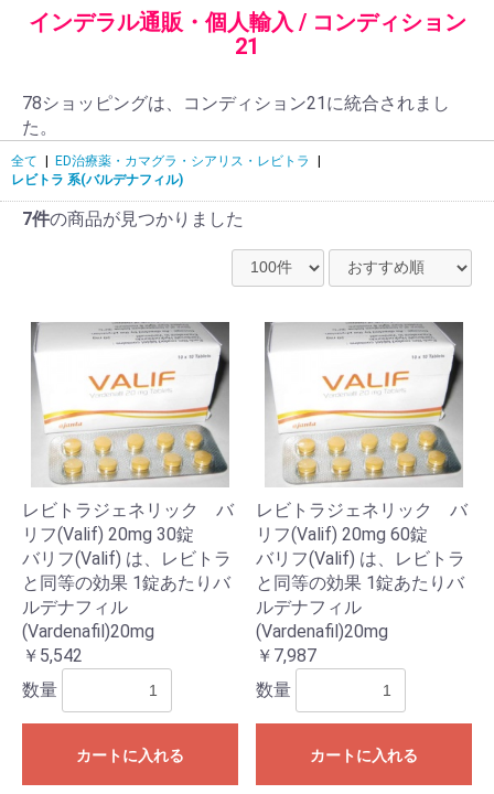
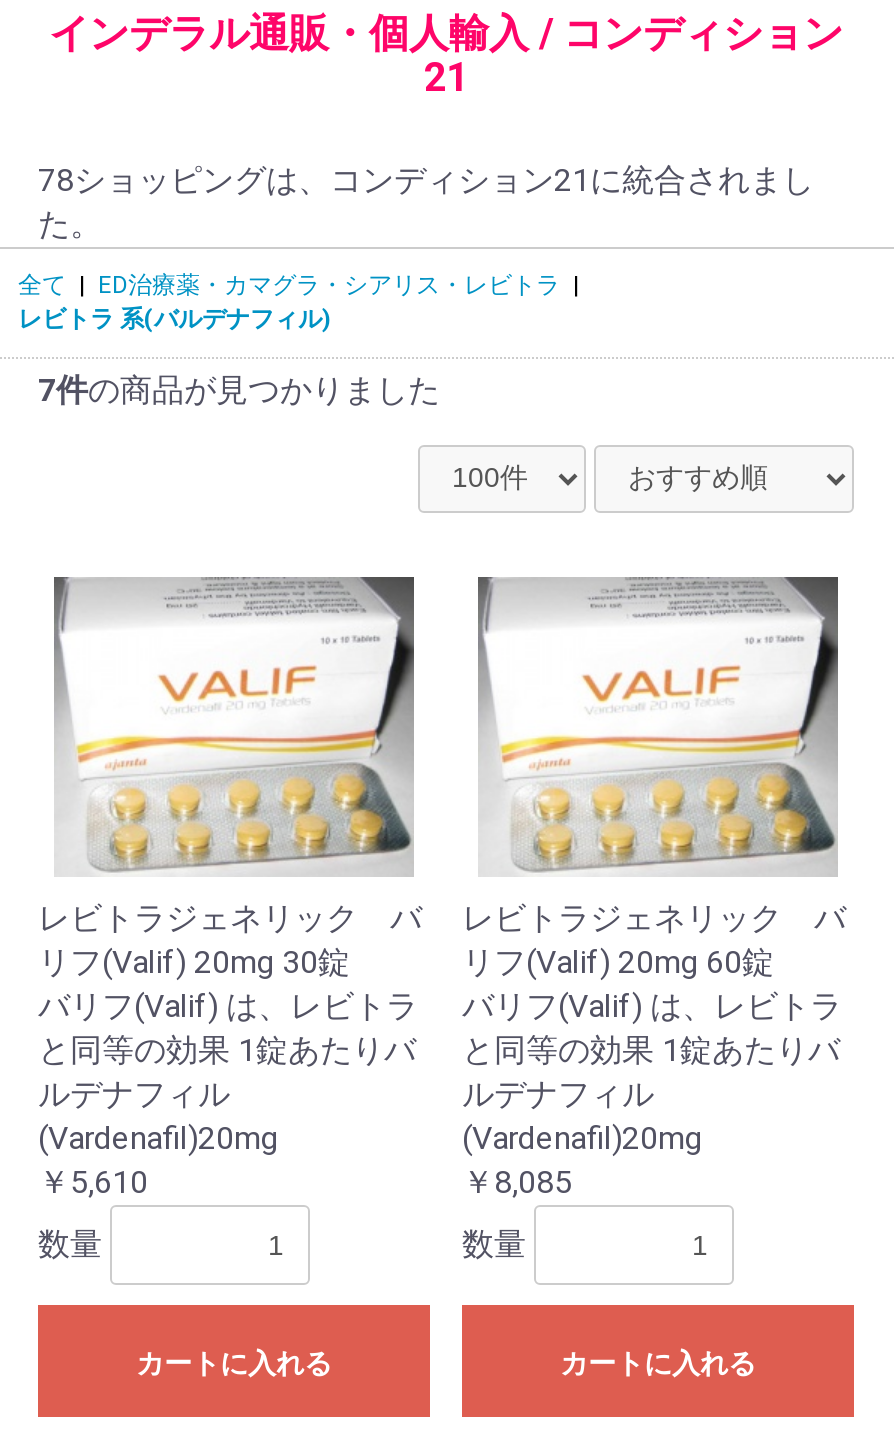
- ￥5,542
+ ￥5,610

- ￥7,987
+ ￥8,085
